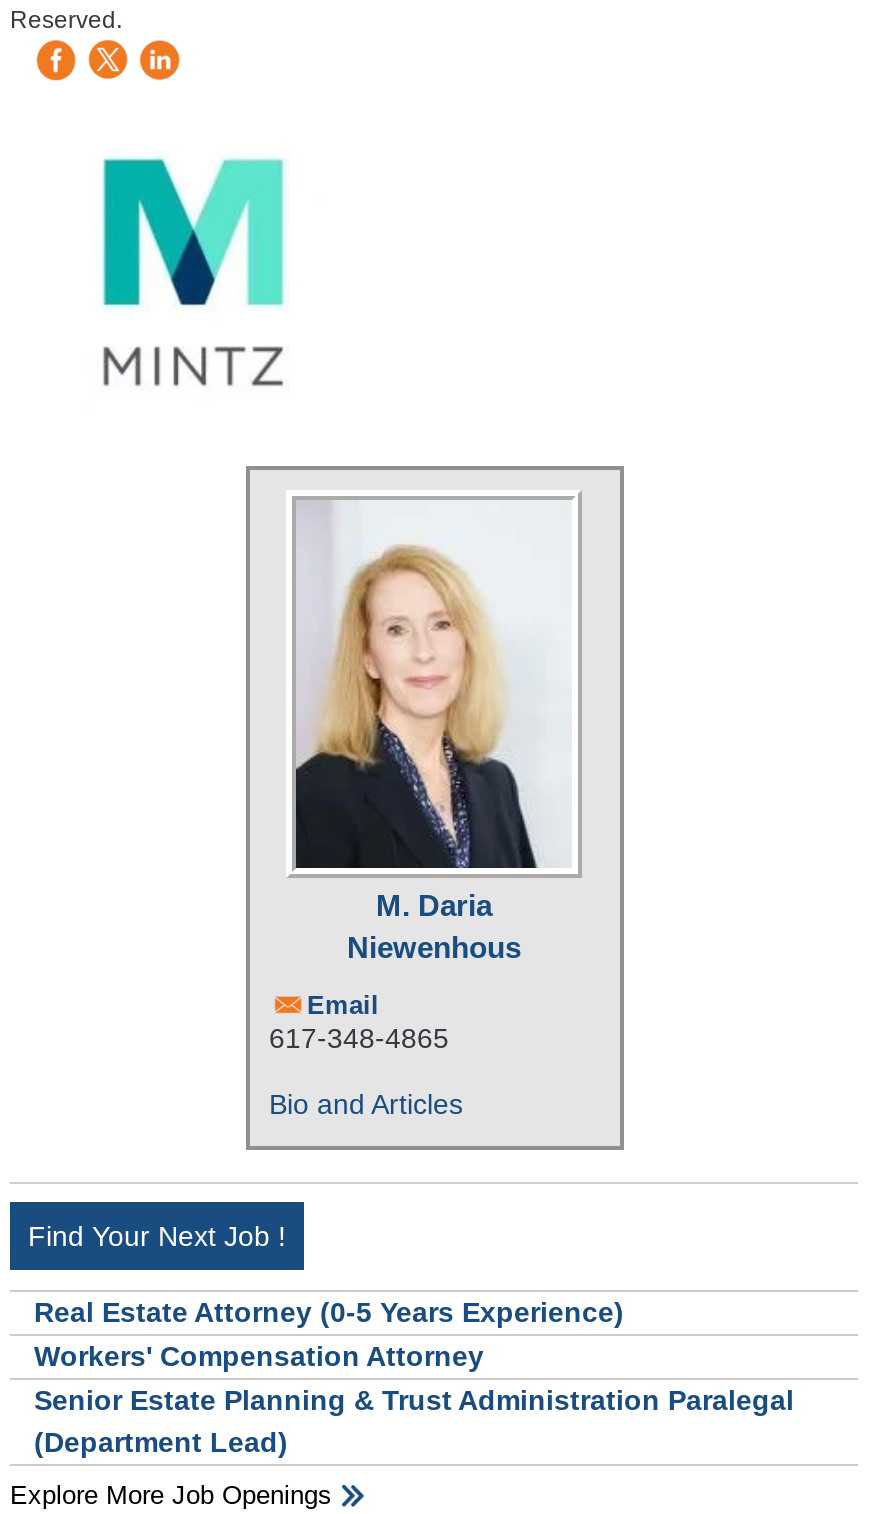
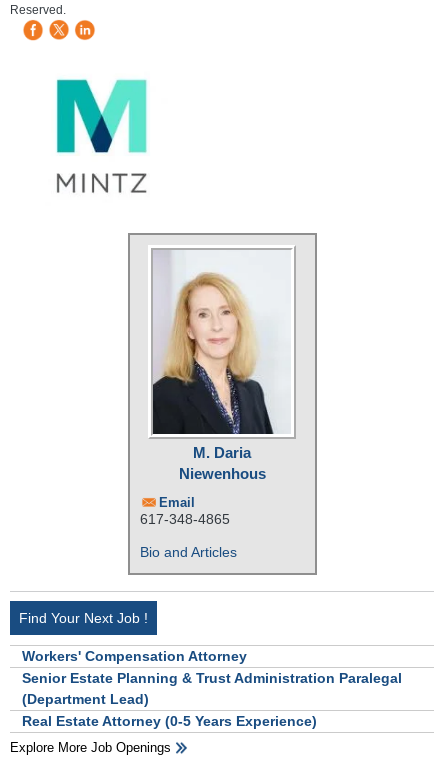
moved down: Real Estate Attorney (0-5 Years Experience)

moved up: Workers' Compensation Attorney | Senior Estate Planning & Trust Administration Paralegal | (Department Lead)
